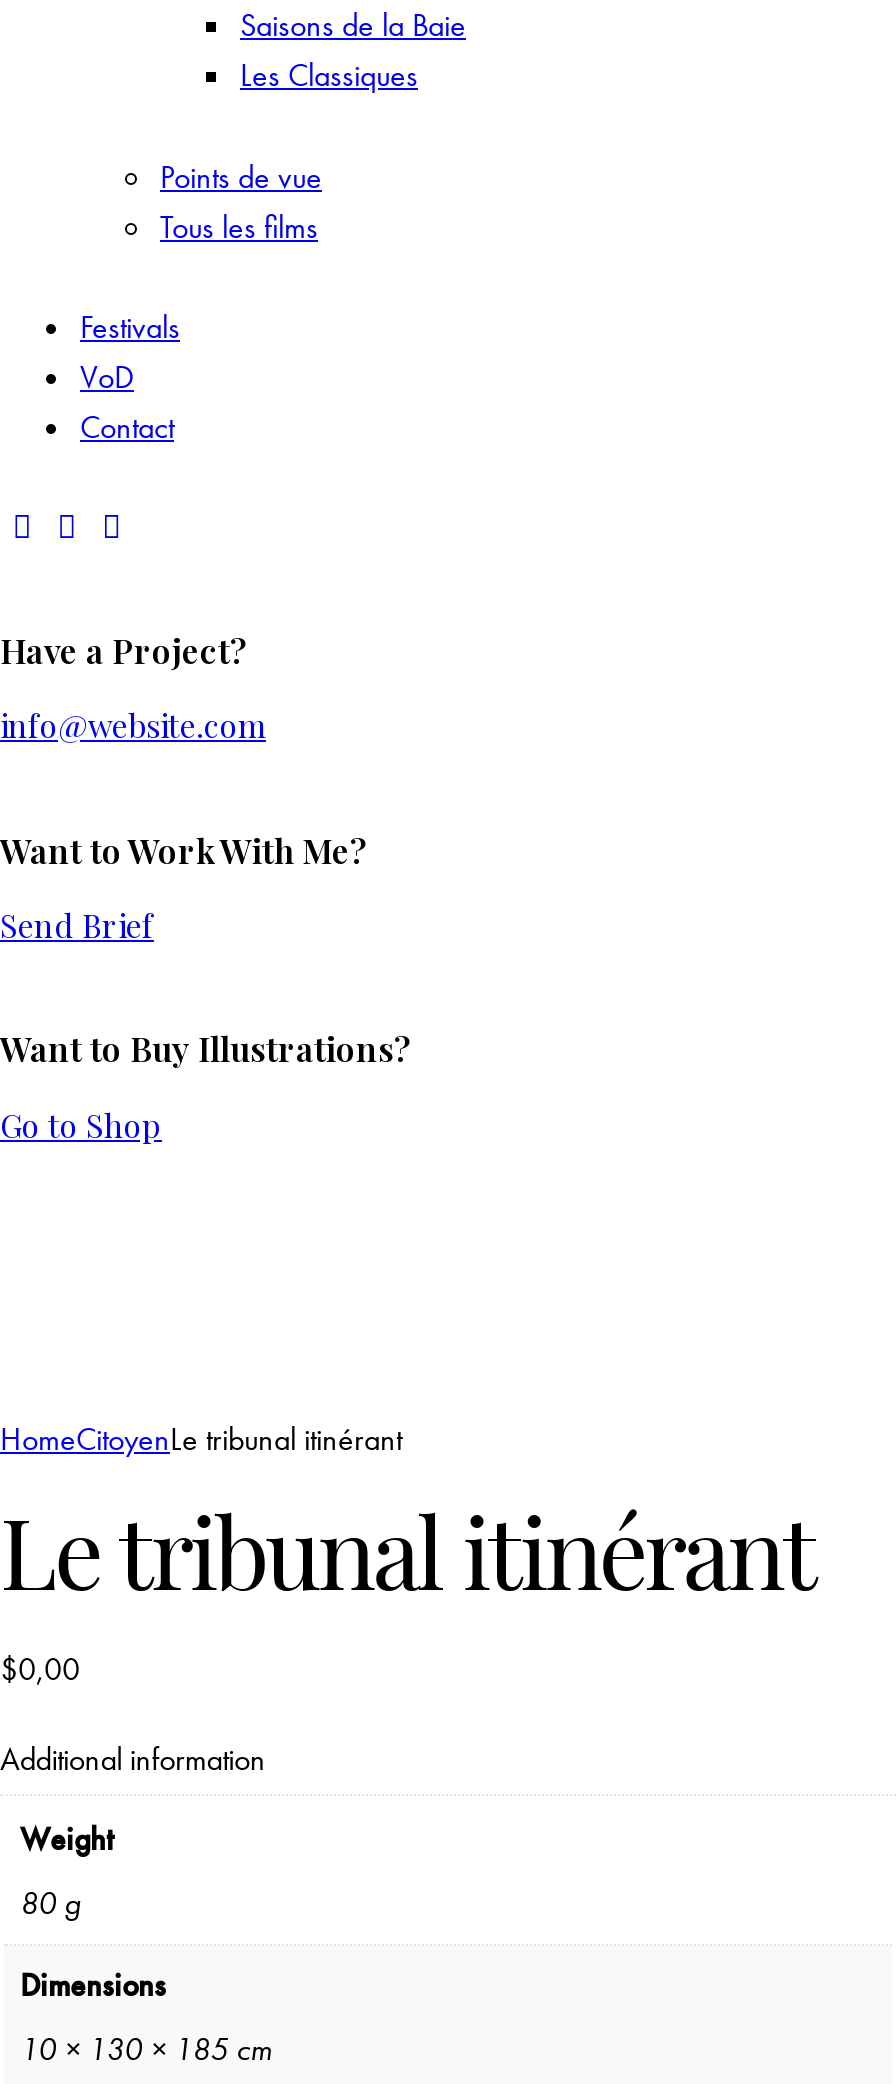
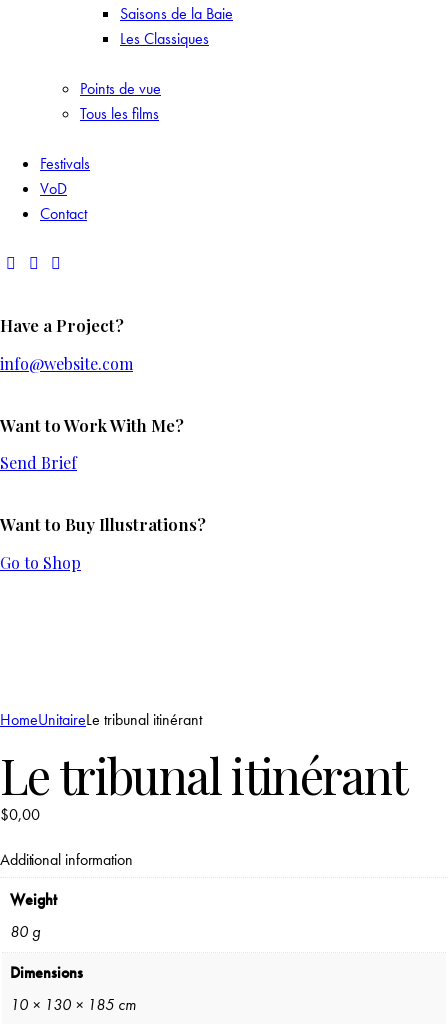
- HomeCitoyenLe tribunal itinérant
+ HomeUnitaireLe tribunal itinérant
